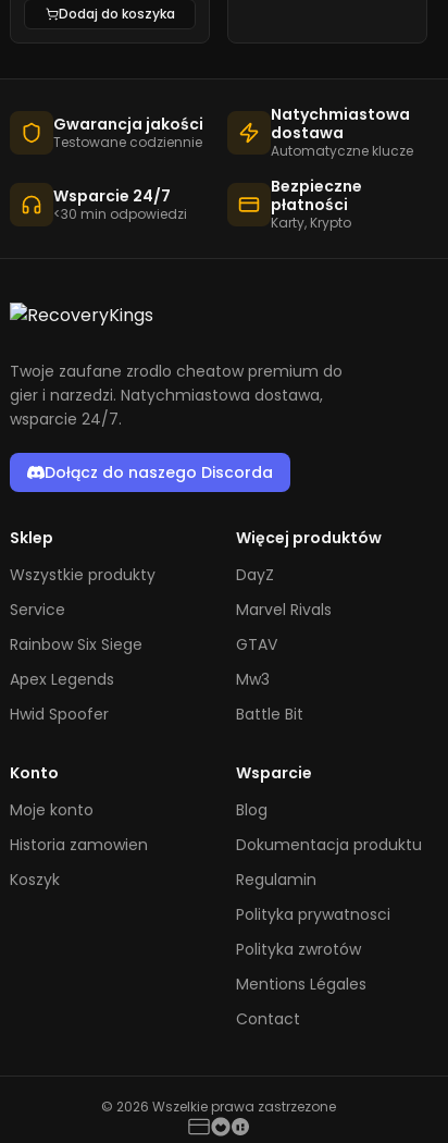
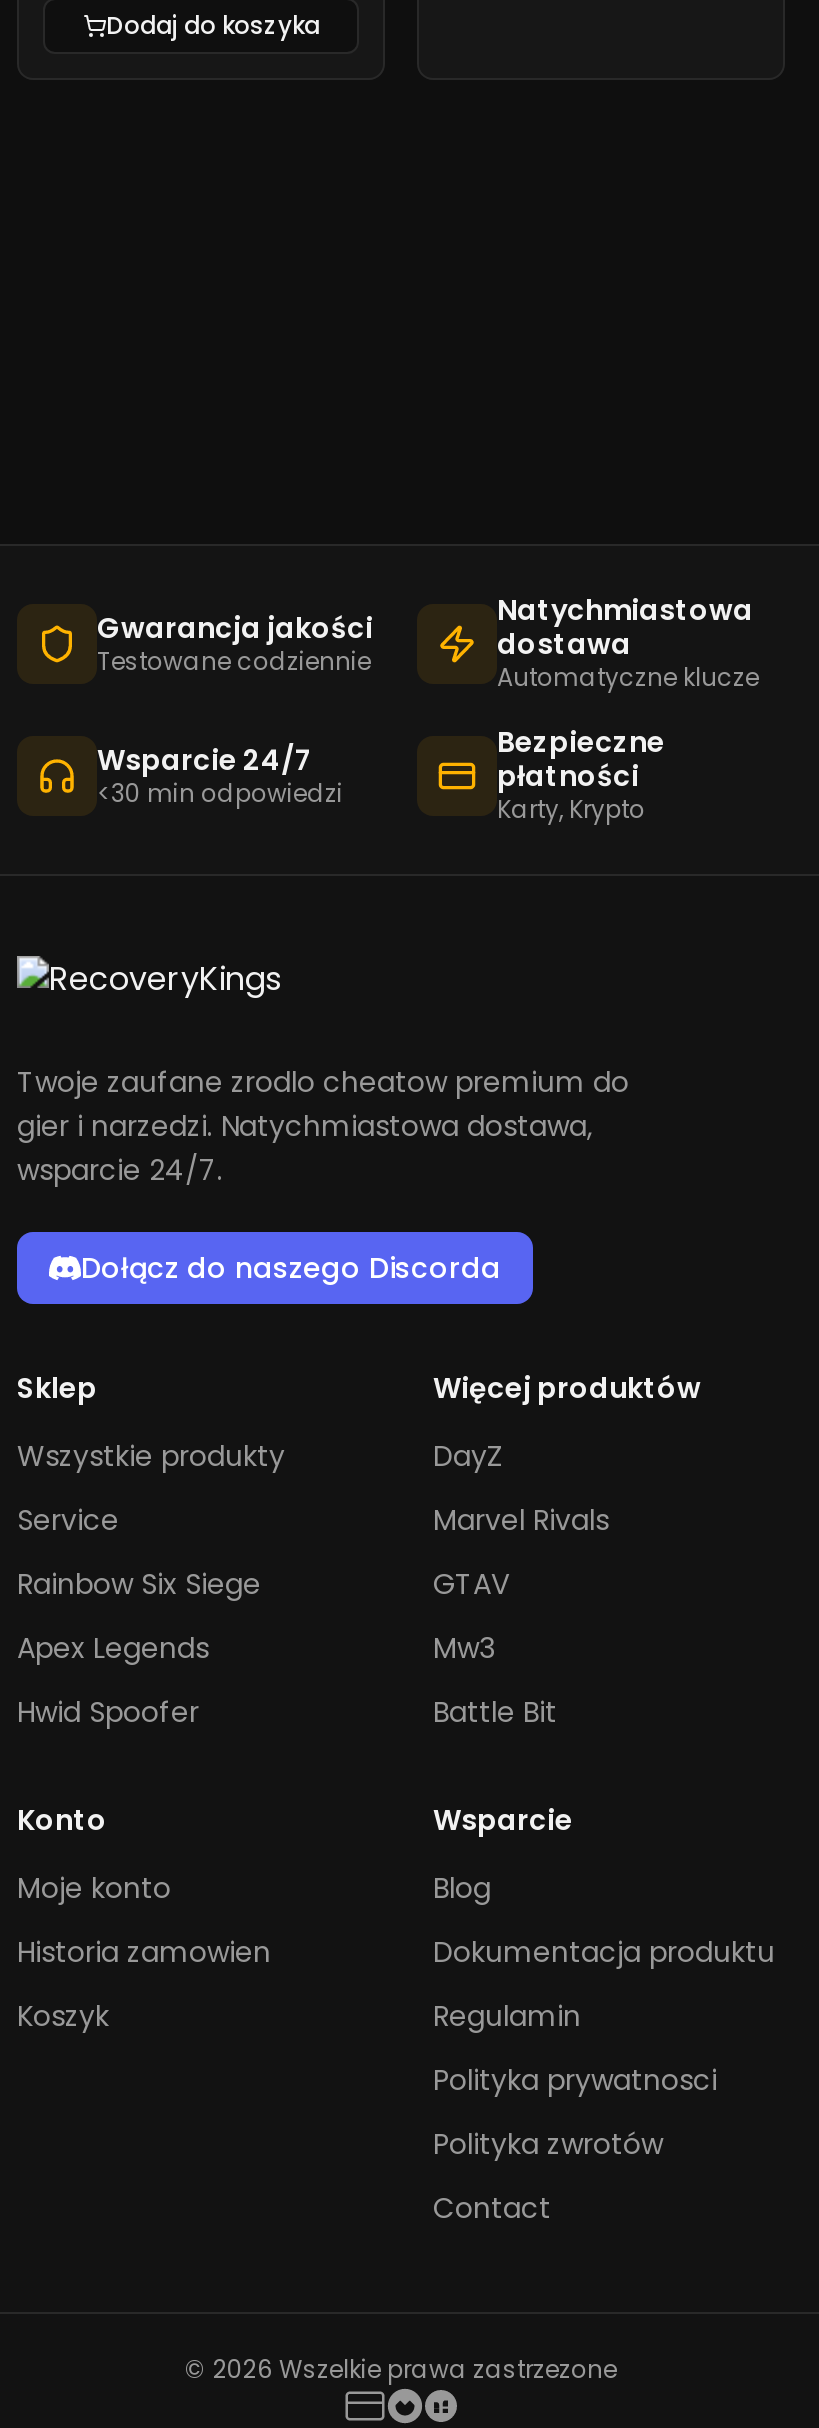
moved down: Gwarancja jakości | Testowane codziennie | Natychmiastowa | ... | Polityka prywatnosci | Polityka zwrotów

- Mentions Légales
